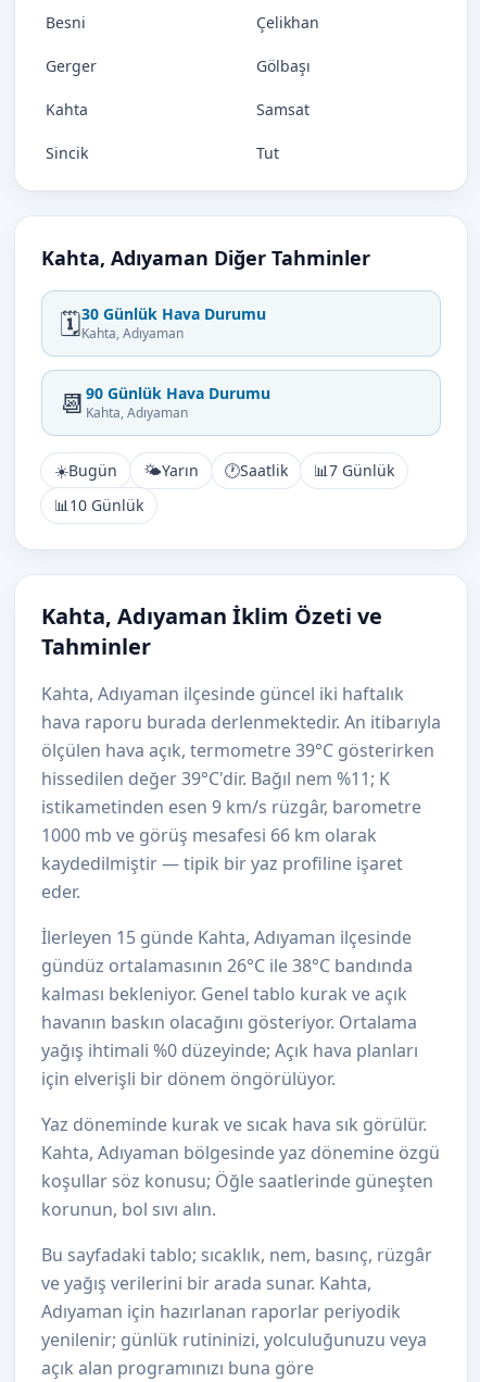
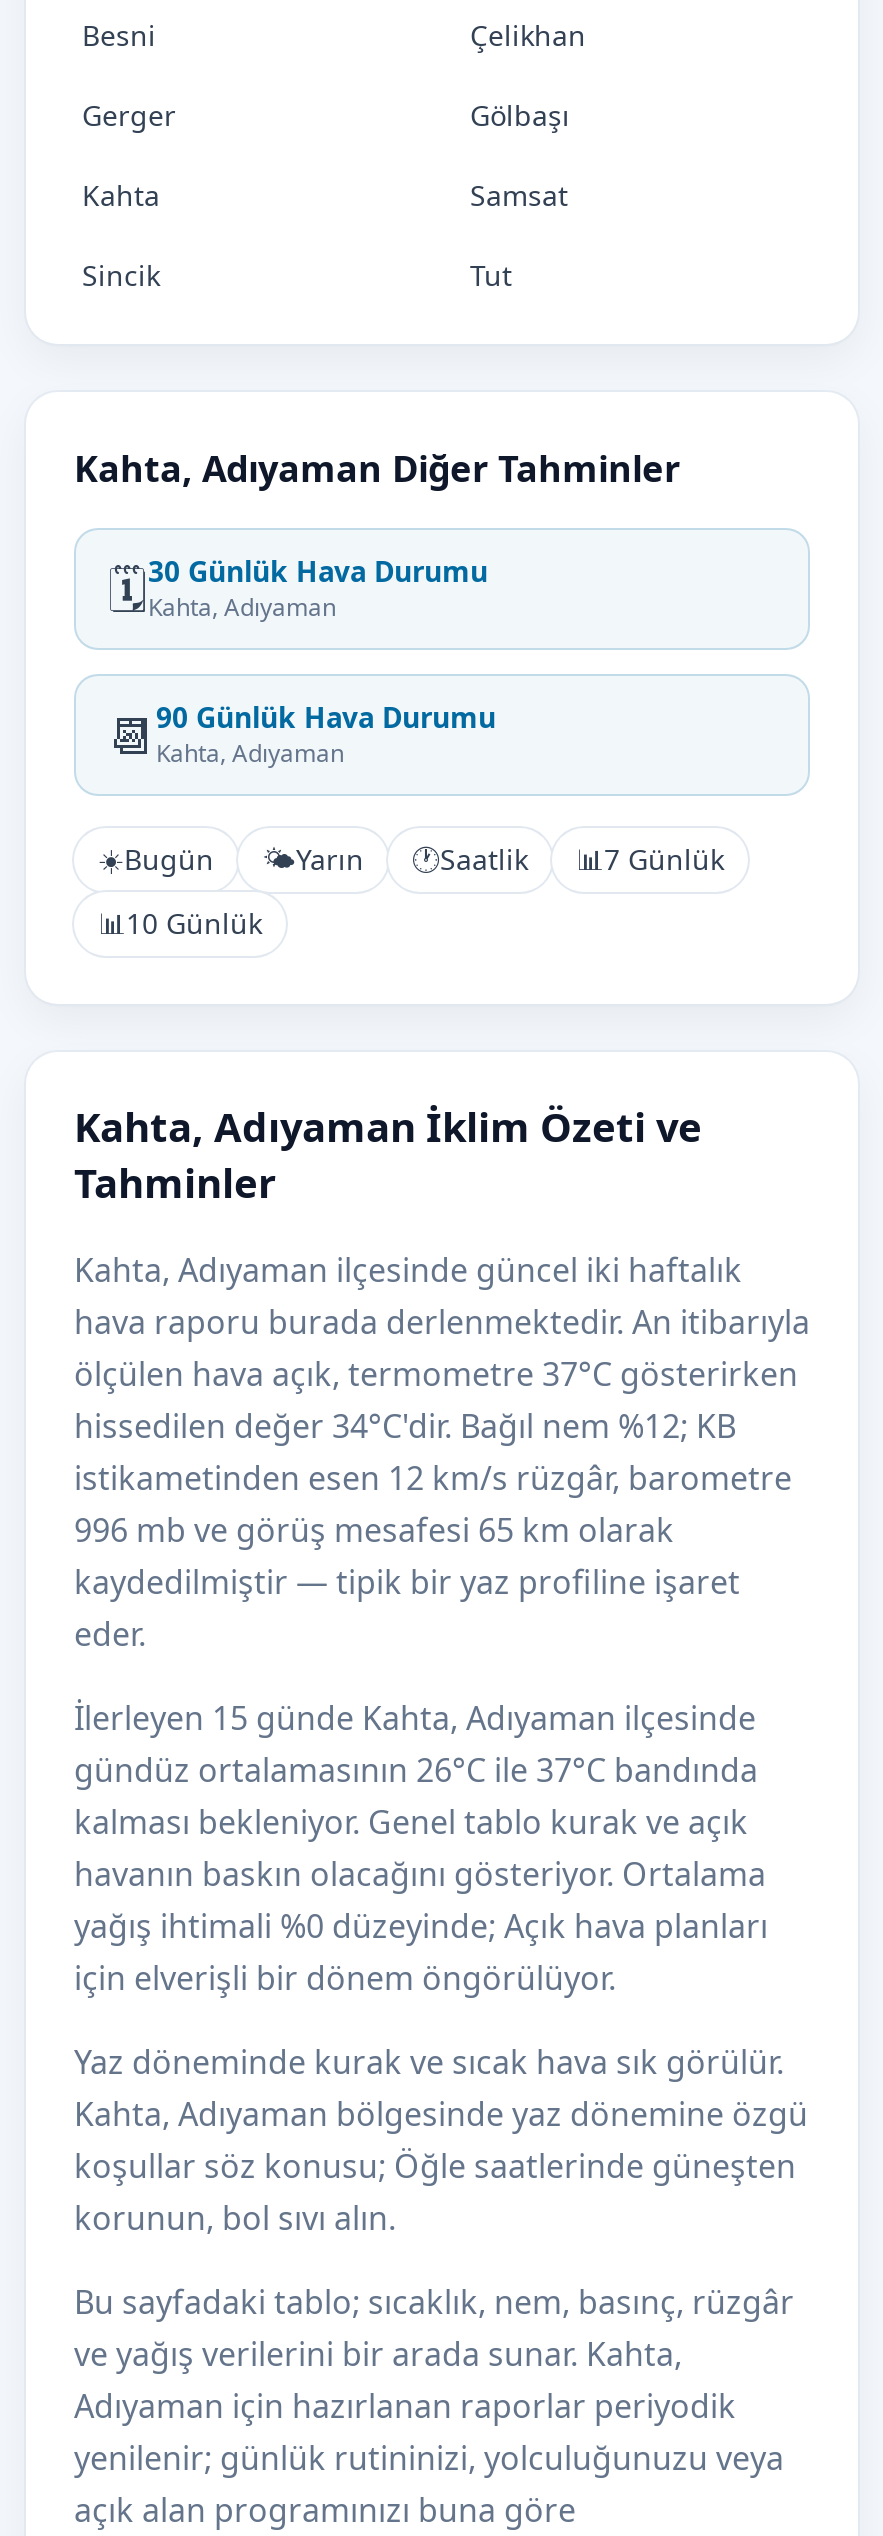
- ölçülen hava açık, termometre 39°C gösterirken
+ ölçülen hava açık, termometre 37°C gösterirken

- hissedilen değer 39°C'dir. Bağıl nem %11; K
+ hissedilen değer 34°C'dir. Bağıl nem %12; KB

- istikametinden esen 9 km/s rüzgâr, barometre
+ istikametinden esen 12 km/s rüzgâr, barometre

- 1000 mb ve görüş mesafesi 66 km olarak
+ 996 mb ve görüş mesafesi 65 km olarak

- gündüz ortalamasının 26°C ile 38°C bandında
+ gündüz ortalamasının 26°C ile 37°C bandında
